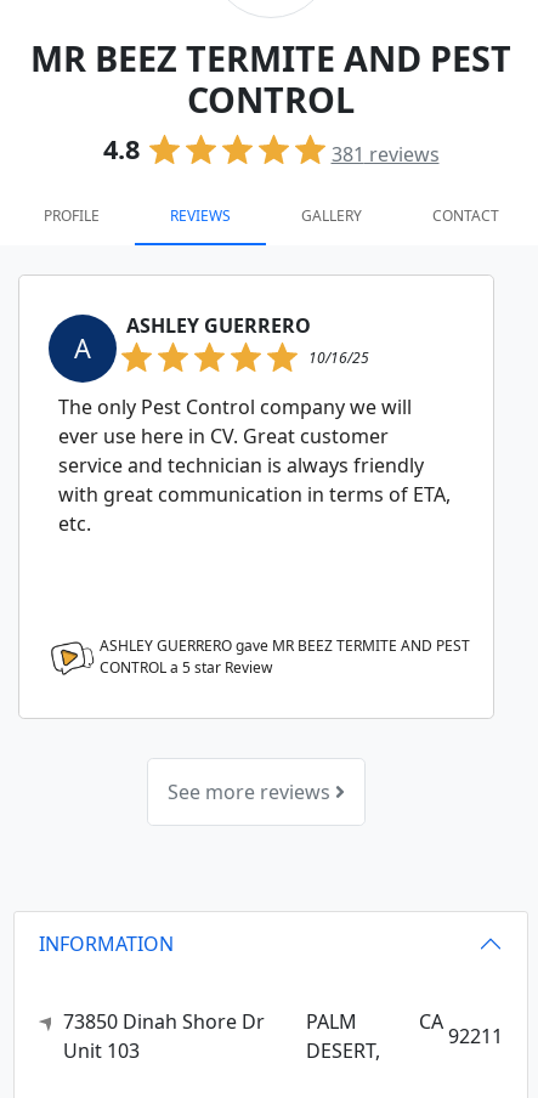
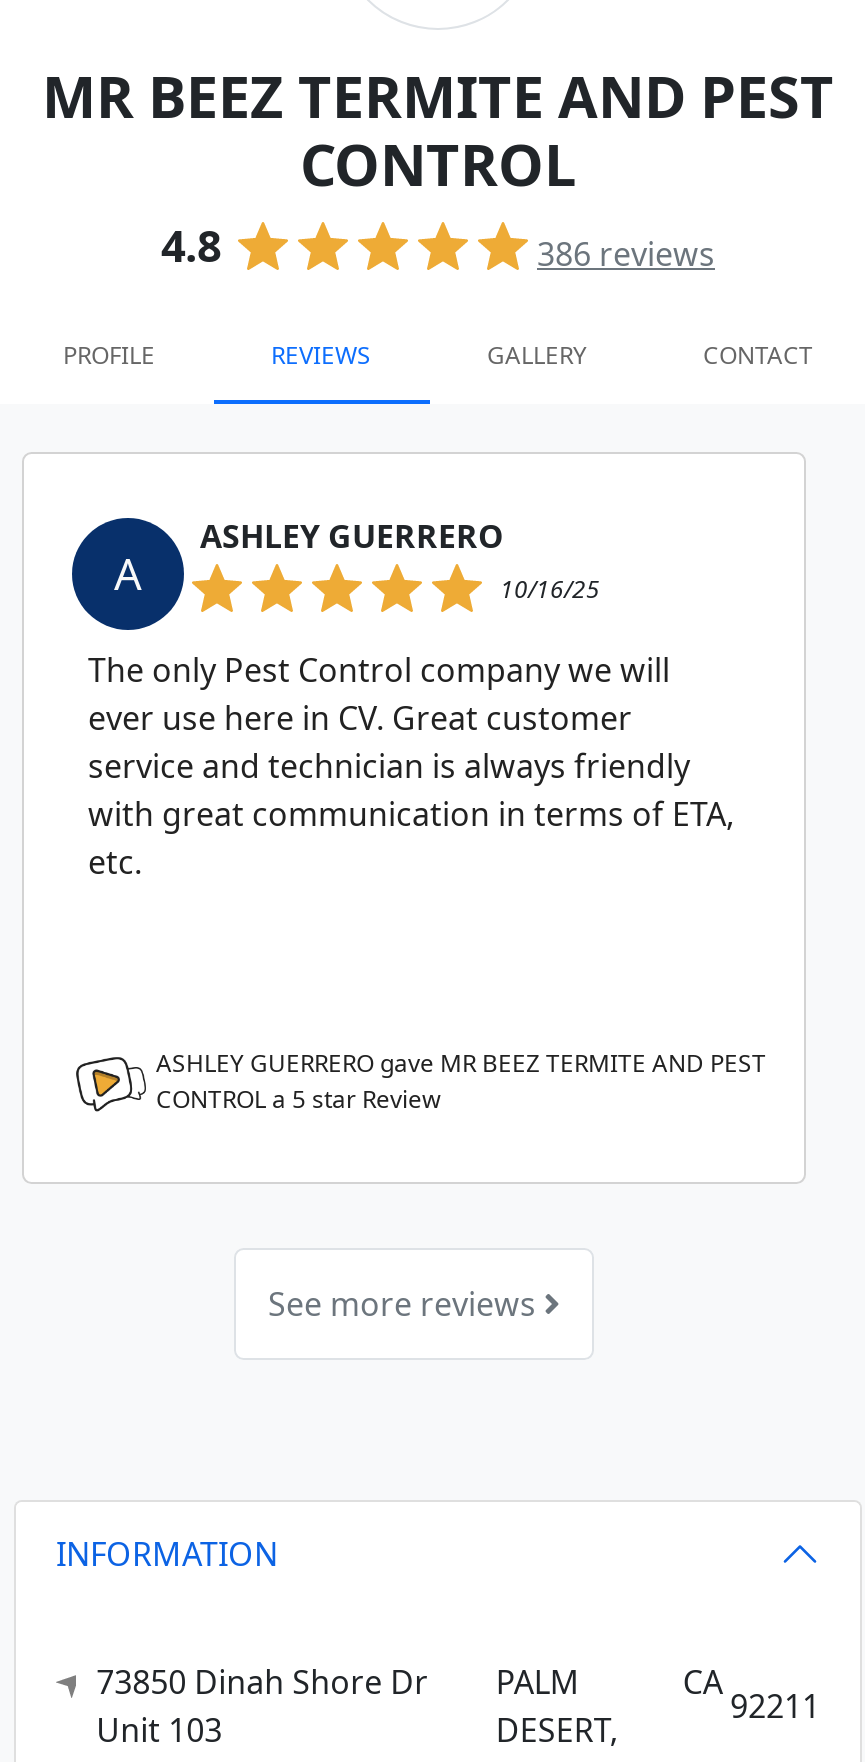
- 381 reviews
+ 386 reviews
